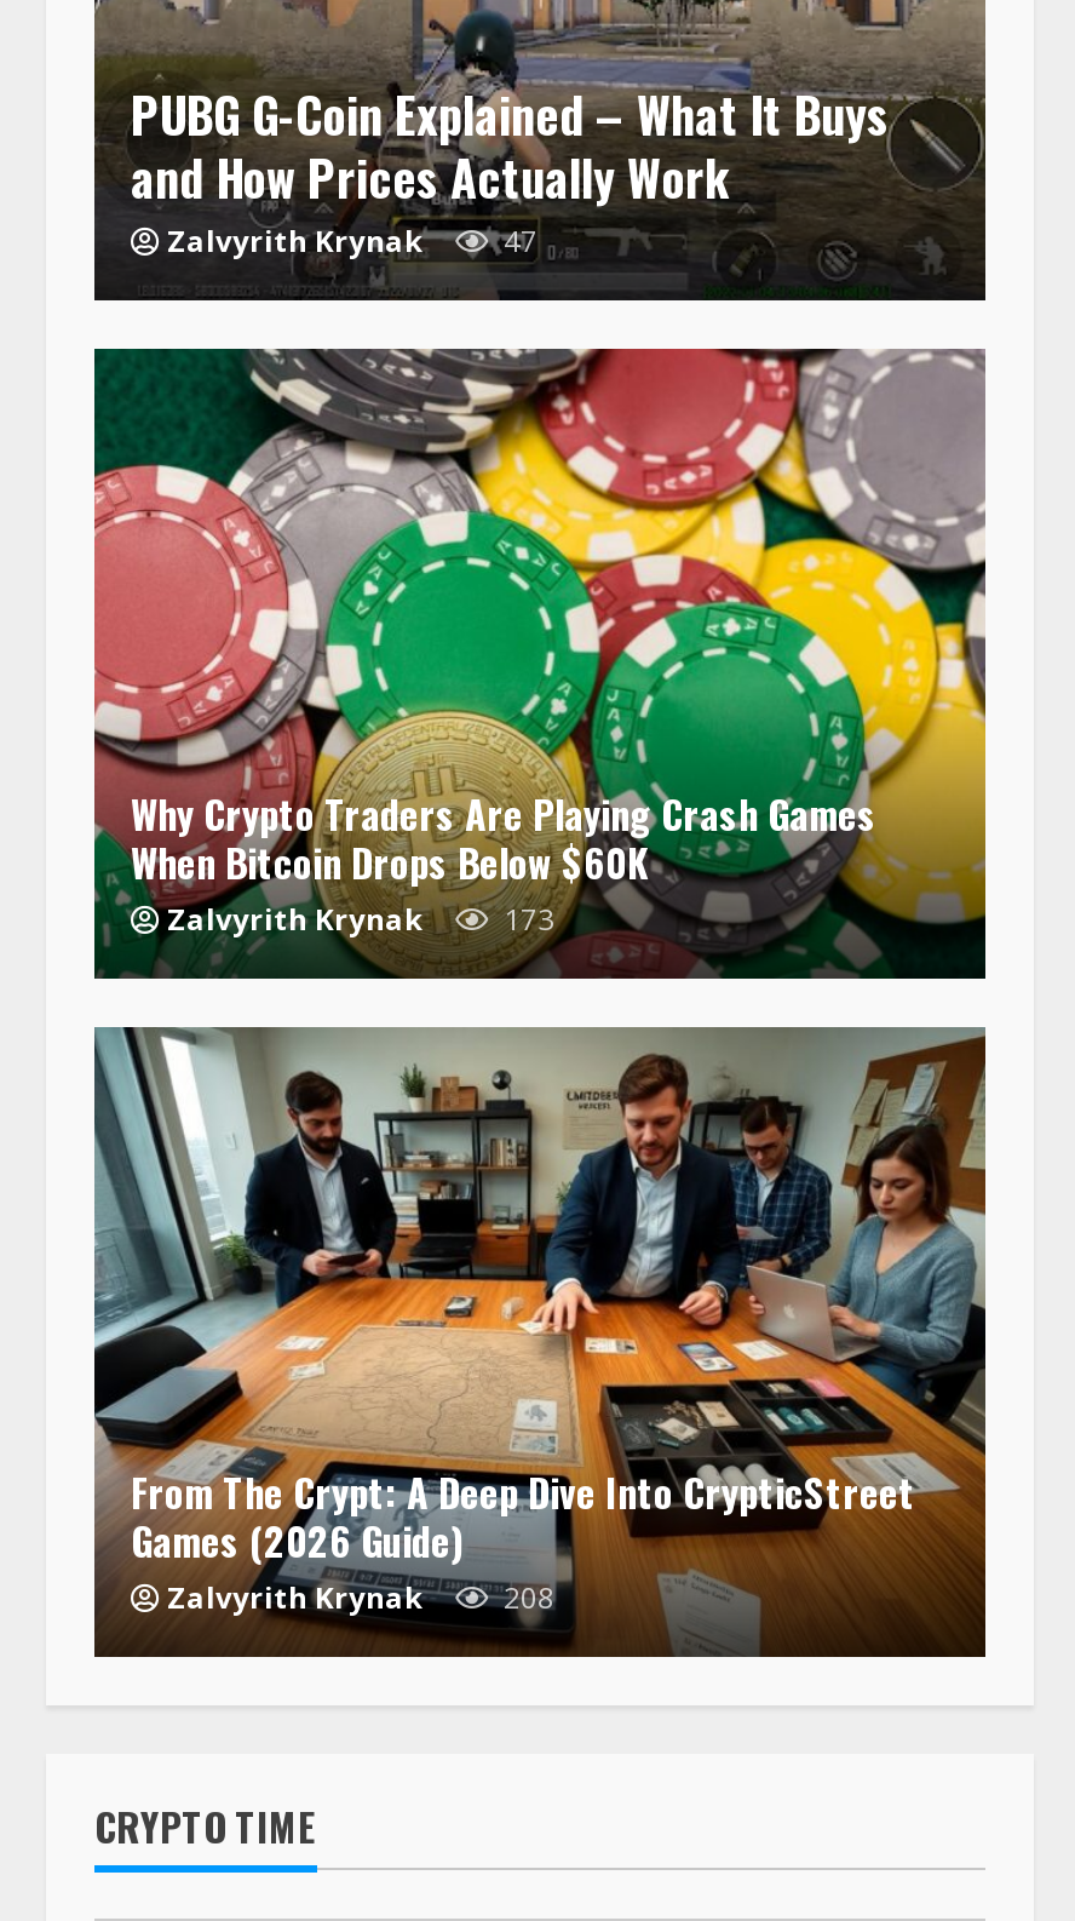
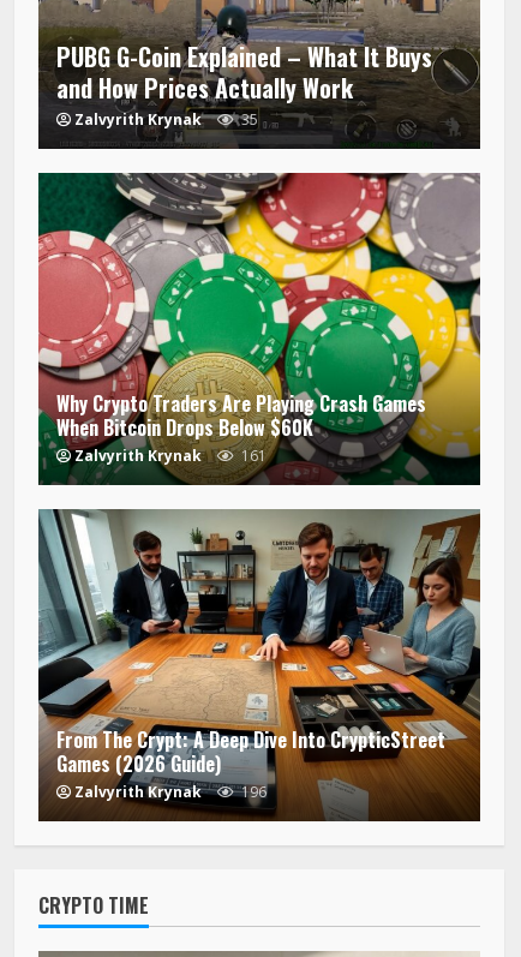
- Zalvyrith Krynak 47
+ Zalvyrith Krynak 35

- Zalvyrith Krynak 173
+ Zalvyrith Krynak 161

- Zalvyrith Krynak 208
+ Zalvyrith Krynak 196
